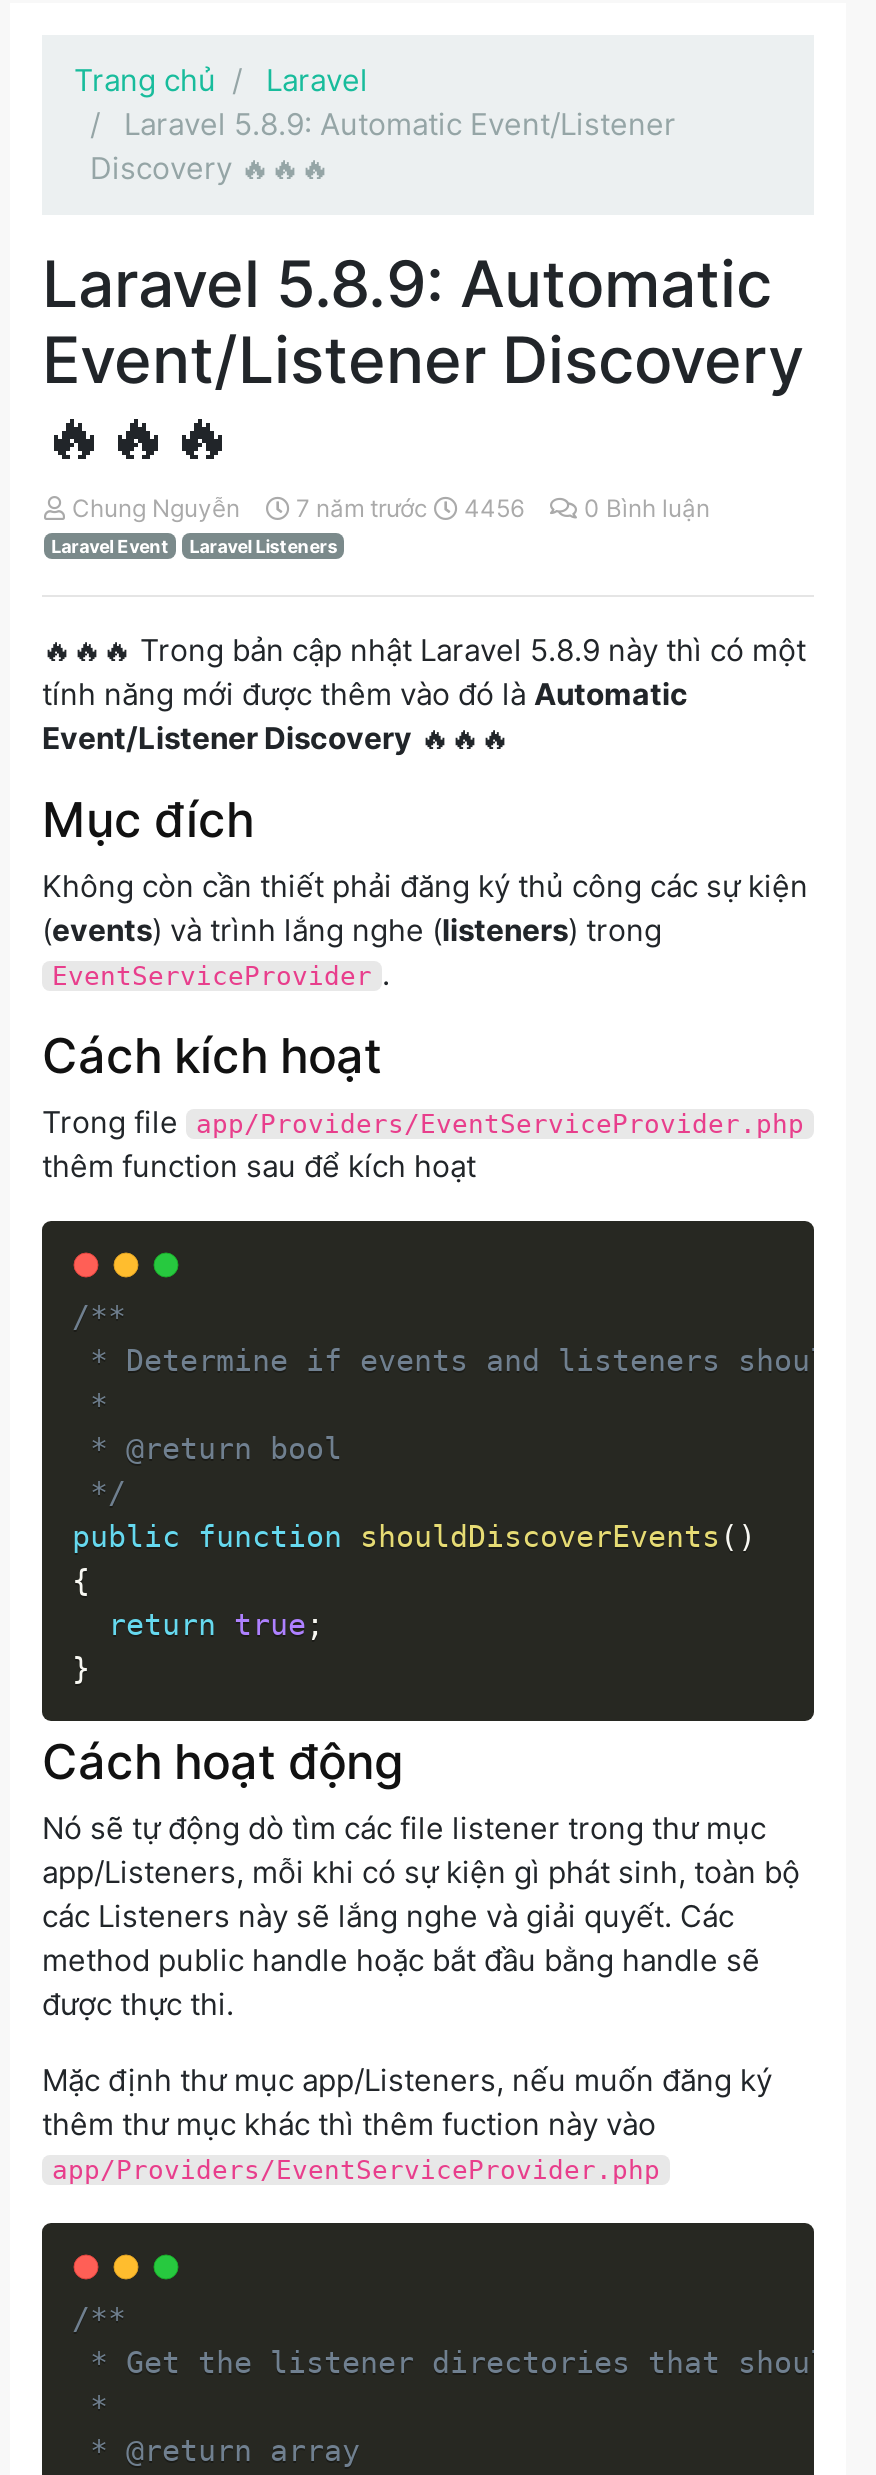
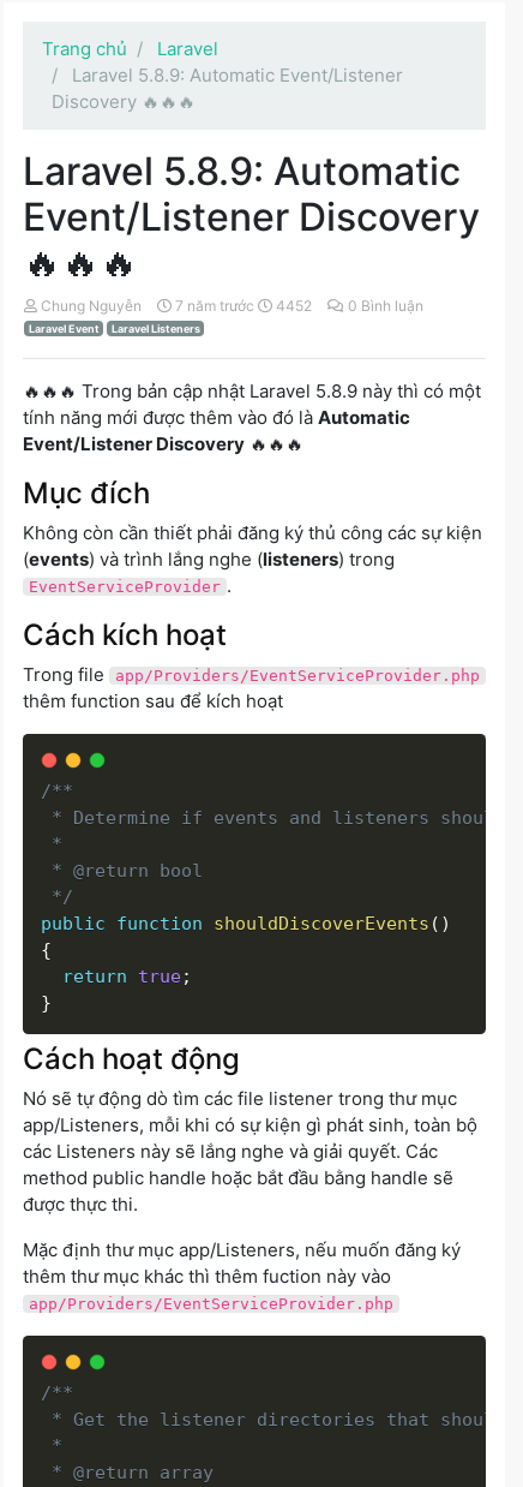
- Chung Nguyễn 7 năm trước 4456 0 Bình luận
+ Chung Nguyễn 7 năm trước 4452 0 Bình luận
